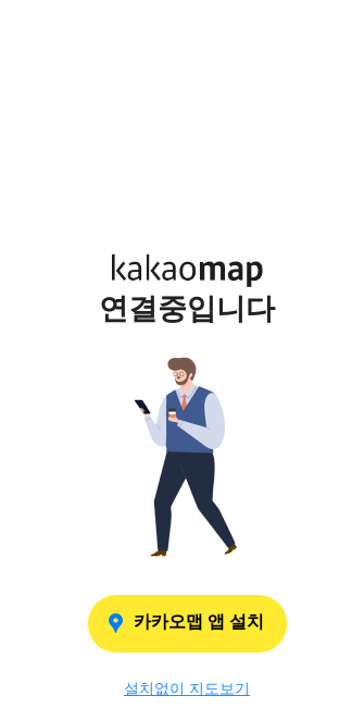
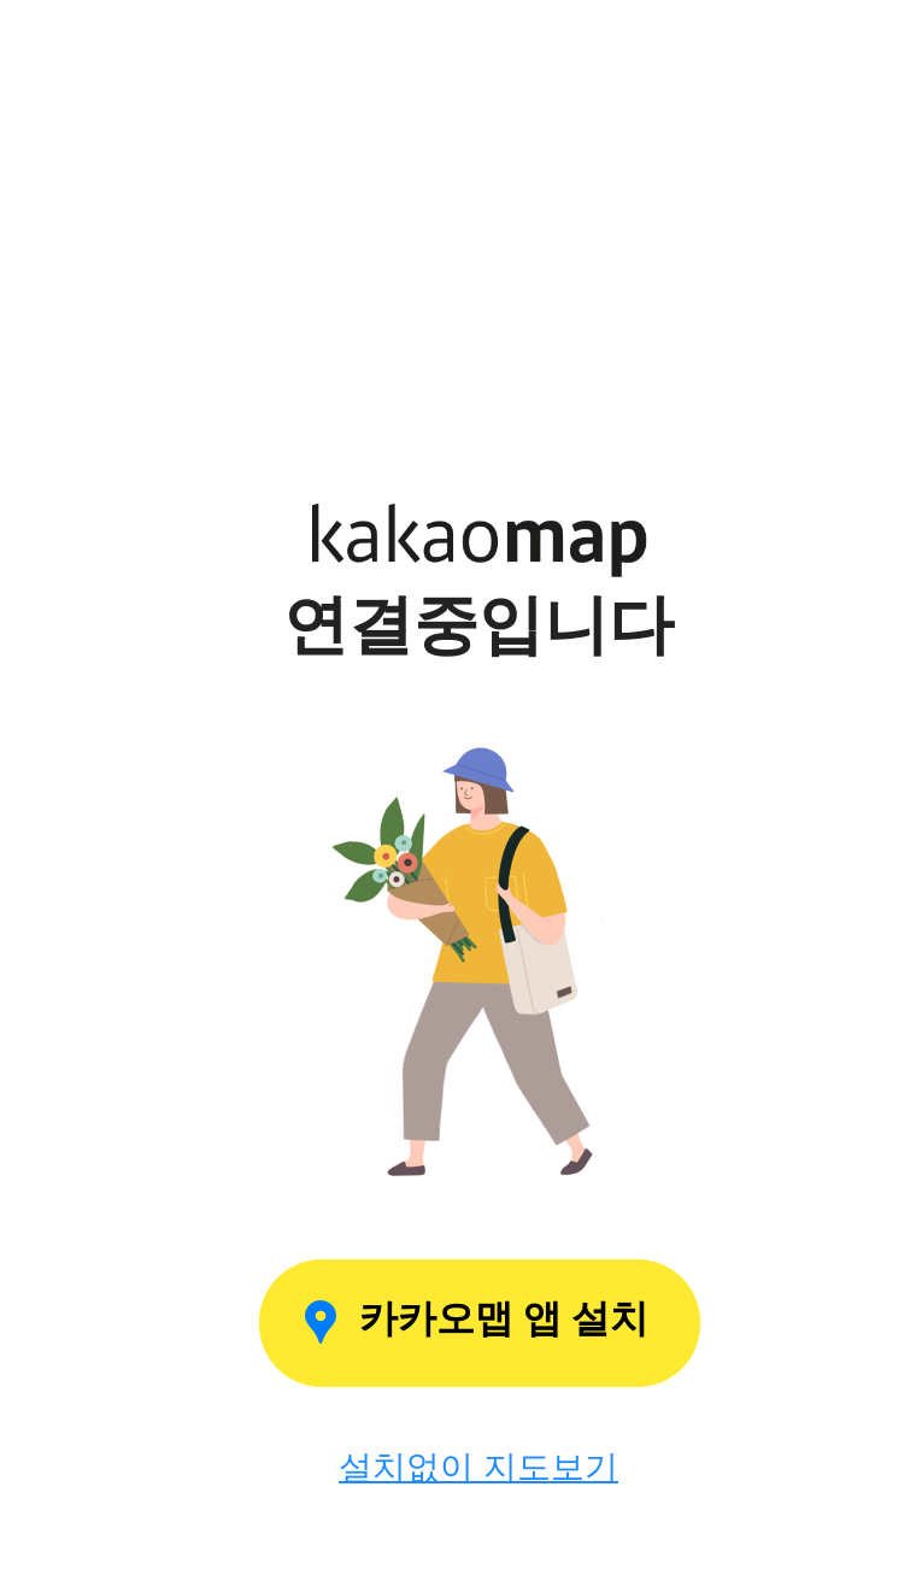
- [image]
+ [image]
